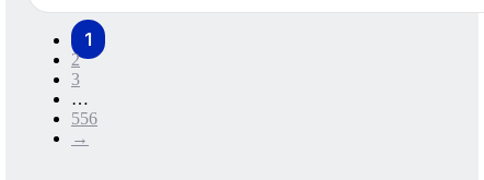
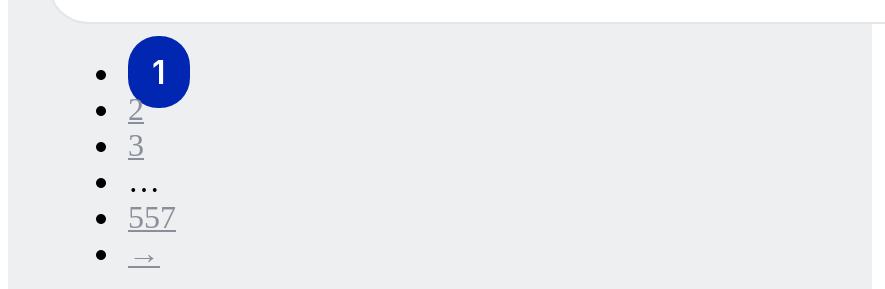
- 556
+ 557
